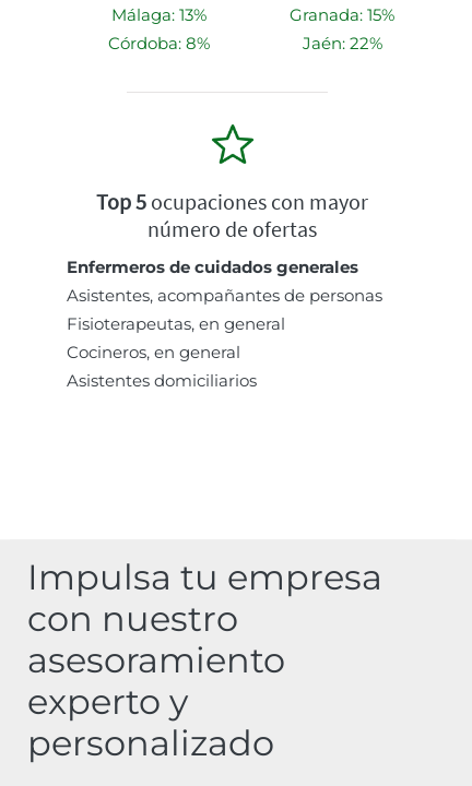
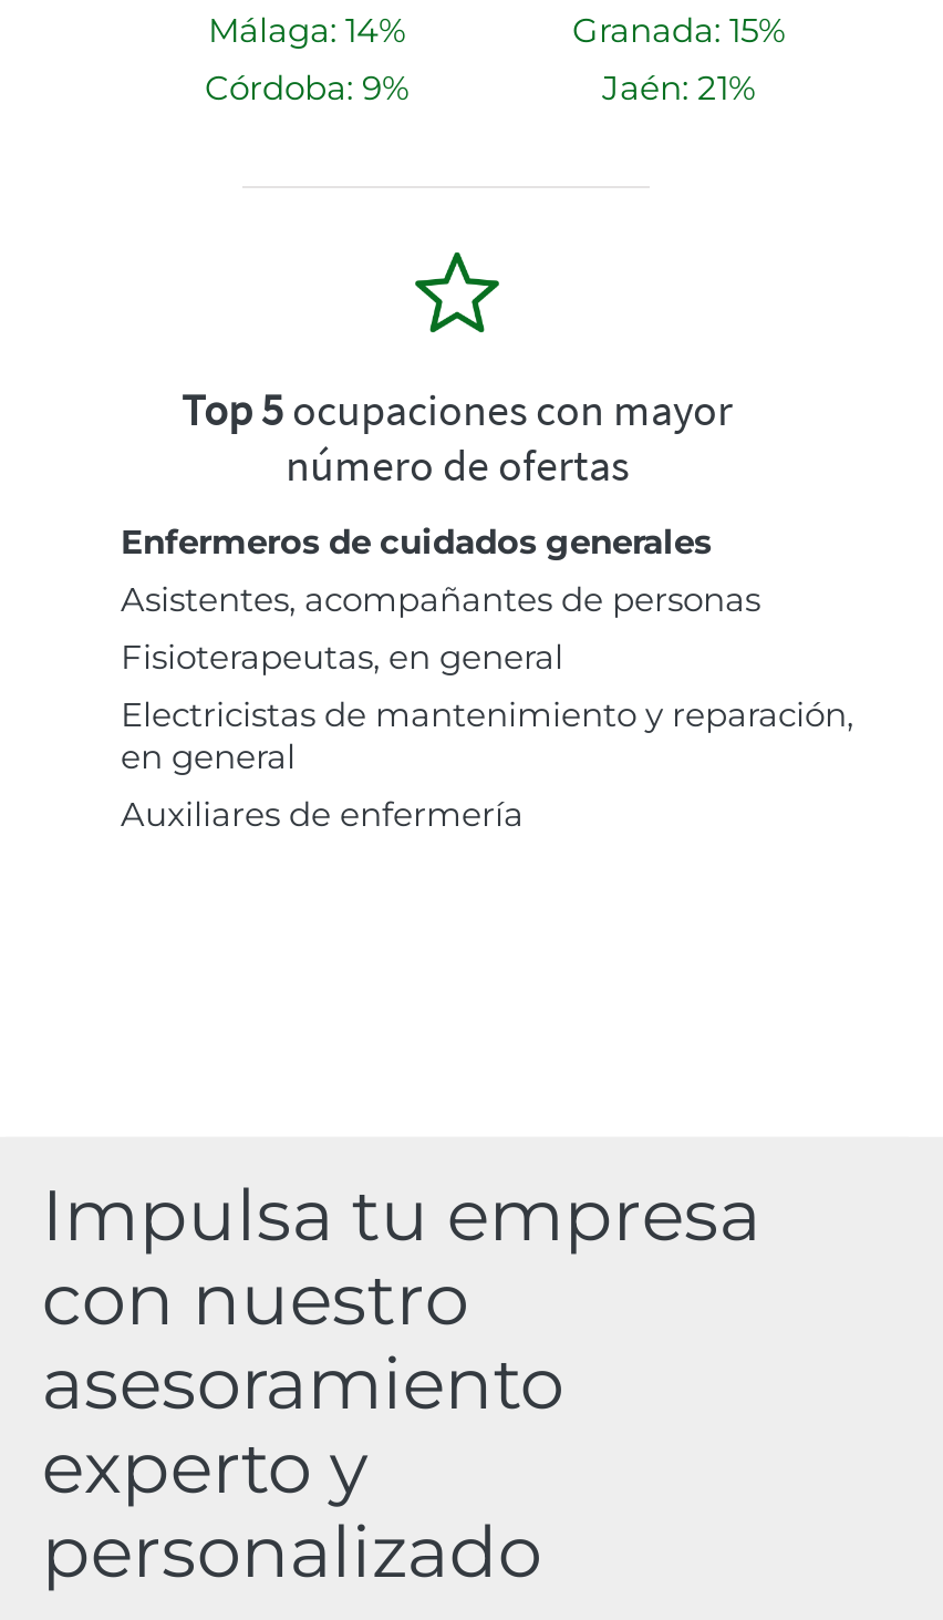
- Málaga: 13%
+ Málaga: 14%

- Córdoba: 8%
+ Córdoba: 9%

- Jaén: 22%
+ Jaén: 21%

- Cocineros, en general
- Asistentes domiciliarios
+ Electricistas de mantenimiento y reparación,
+ en general
+ Auxiliares de enfermería
